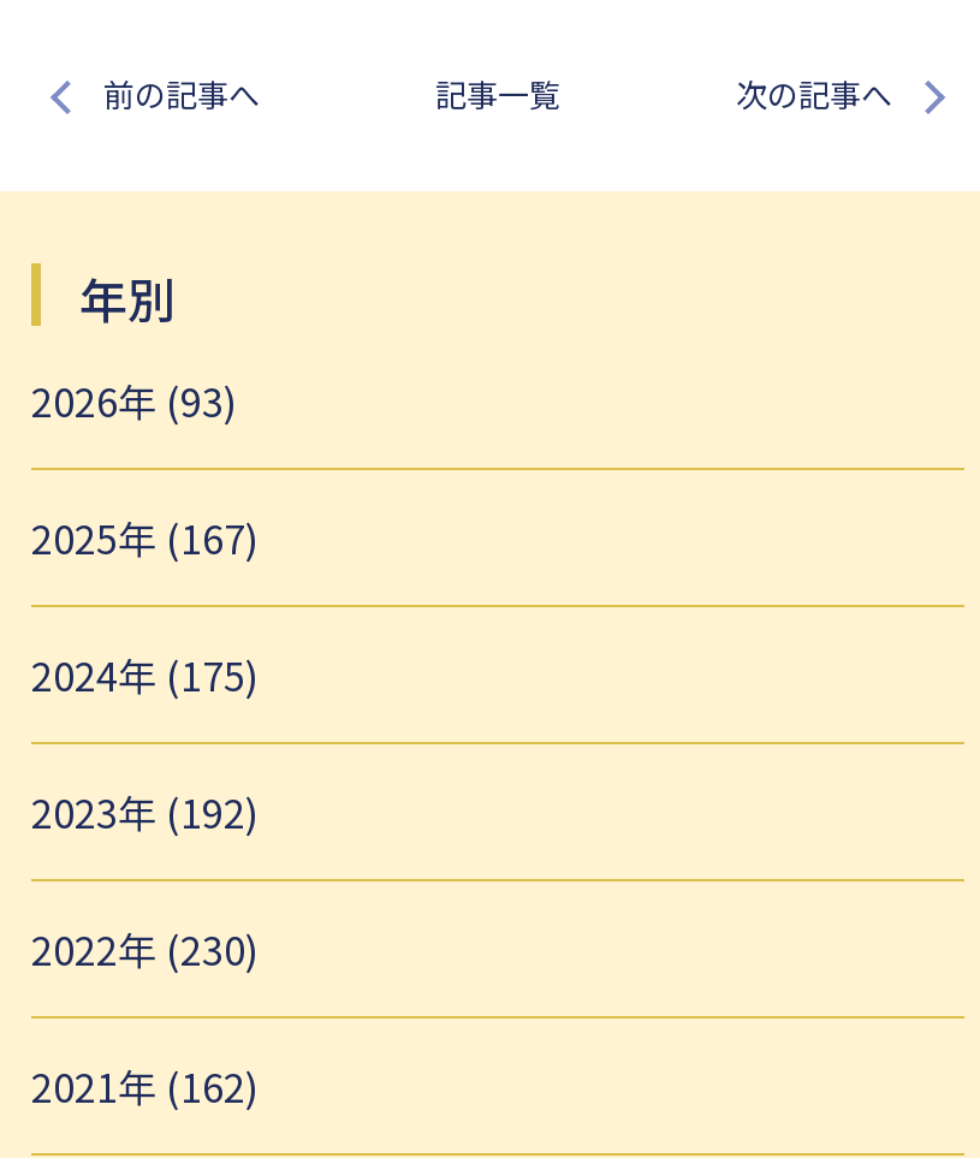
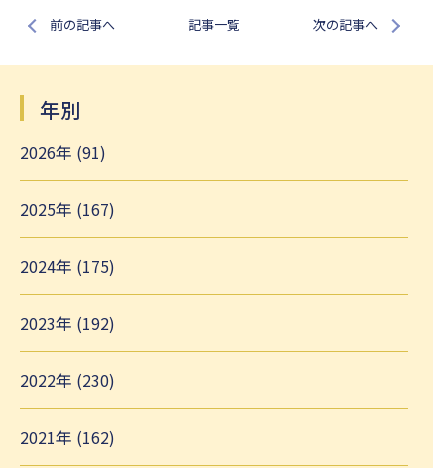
- 2026年 (93)
+ 2026年 (91)
